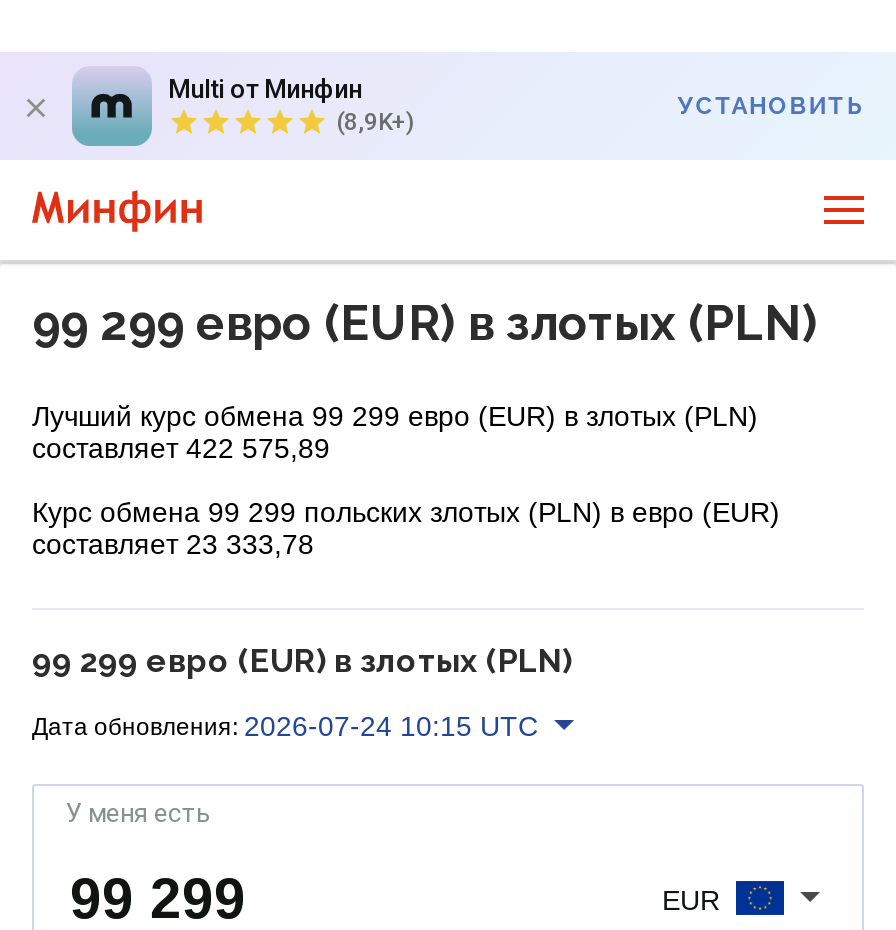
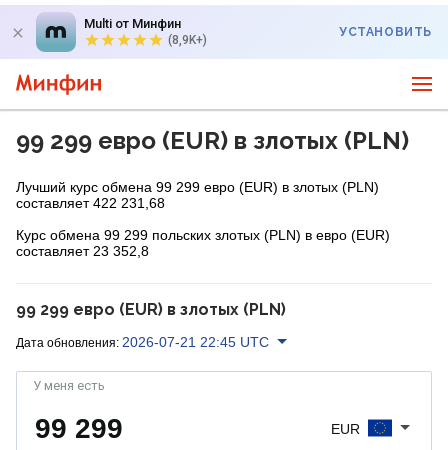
- составляет 422 575,89
+ составляет 422 231,68

- составляет 23 333,78
+ составляет 23 352,8

- Дата обновления: 2026-07-24 10:15 UTC
+ Дата обновления: 2026-07-21 22:45 UTC
